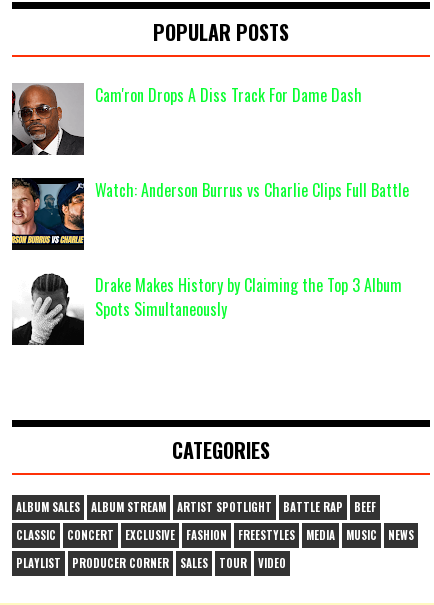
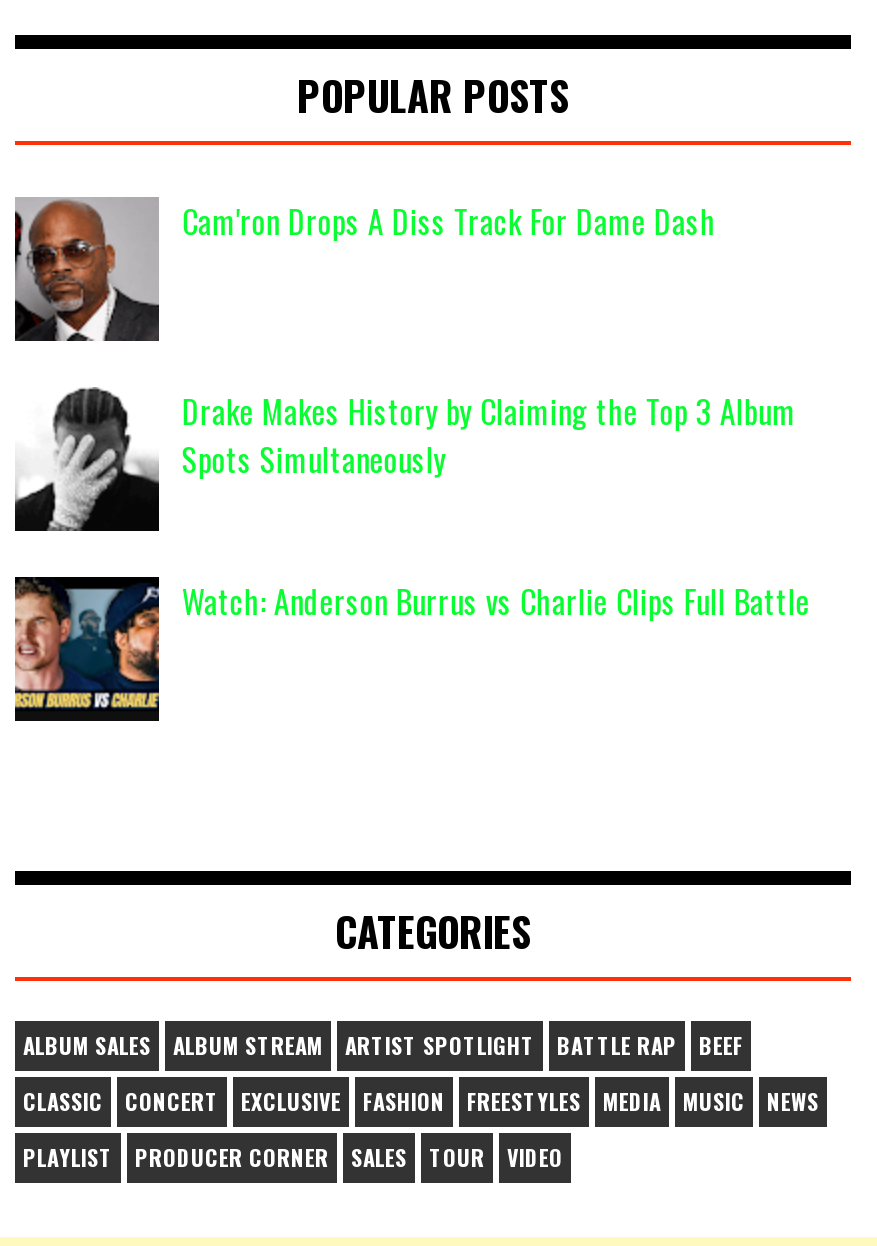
moved down: [image] | Watch: Anderson Burrus vs Charlie Clips Full Battle

moved up: Drake Makes History by Claiming the Top 3 Album | Spots Simultaneously
